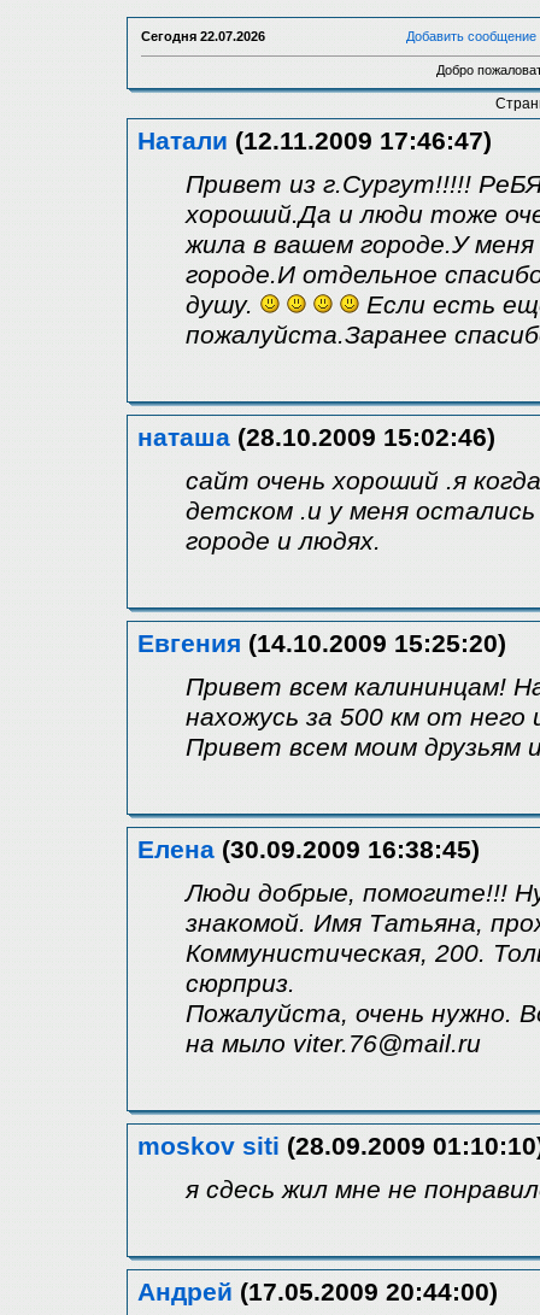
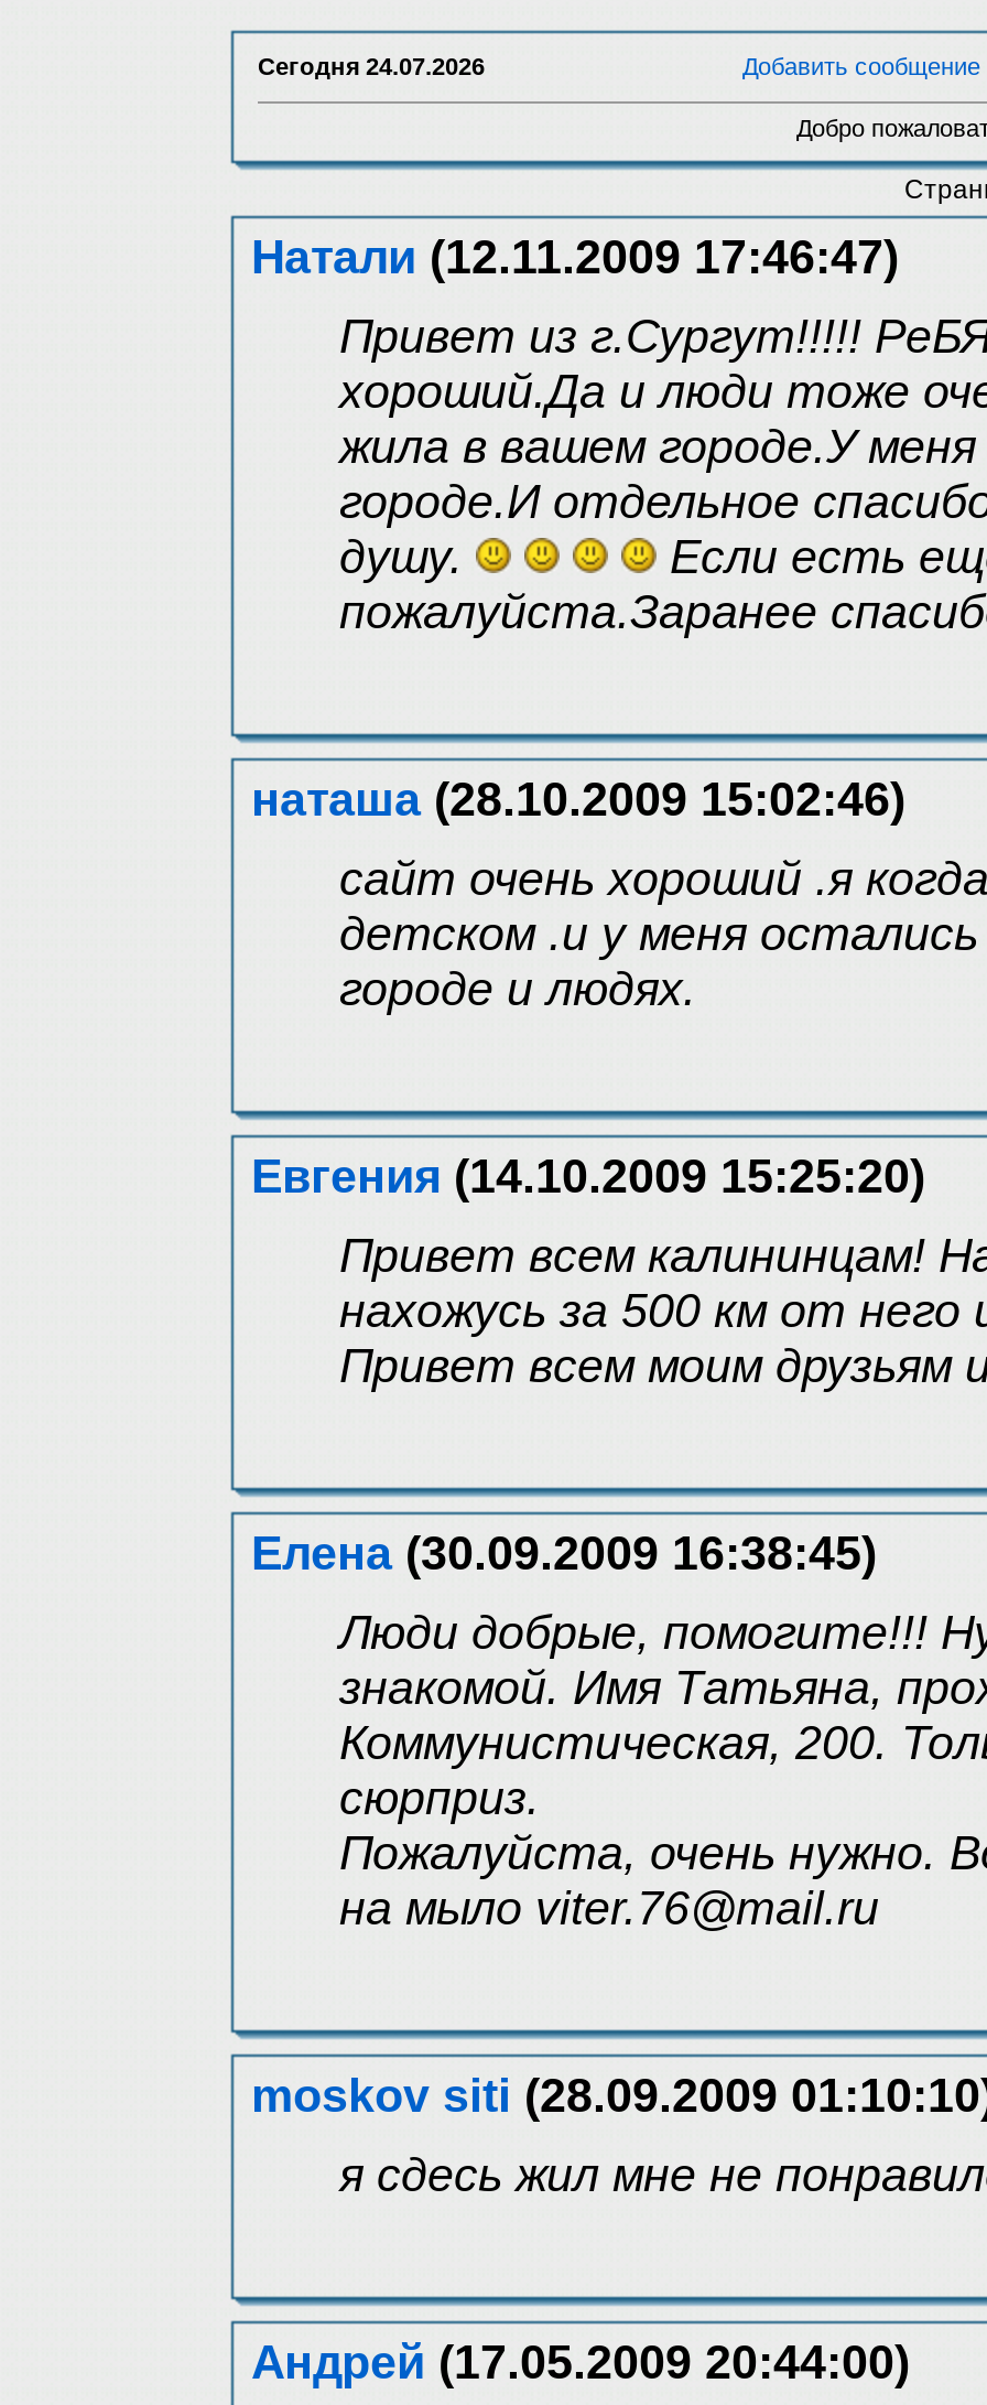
- Сегодня 22.07.2026
+ Сегодня 24.07.2026
